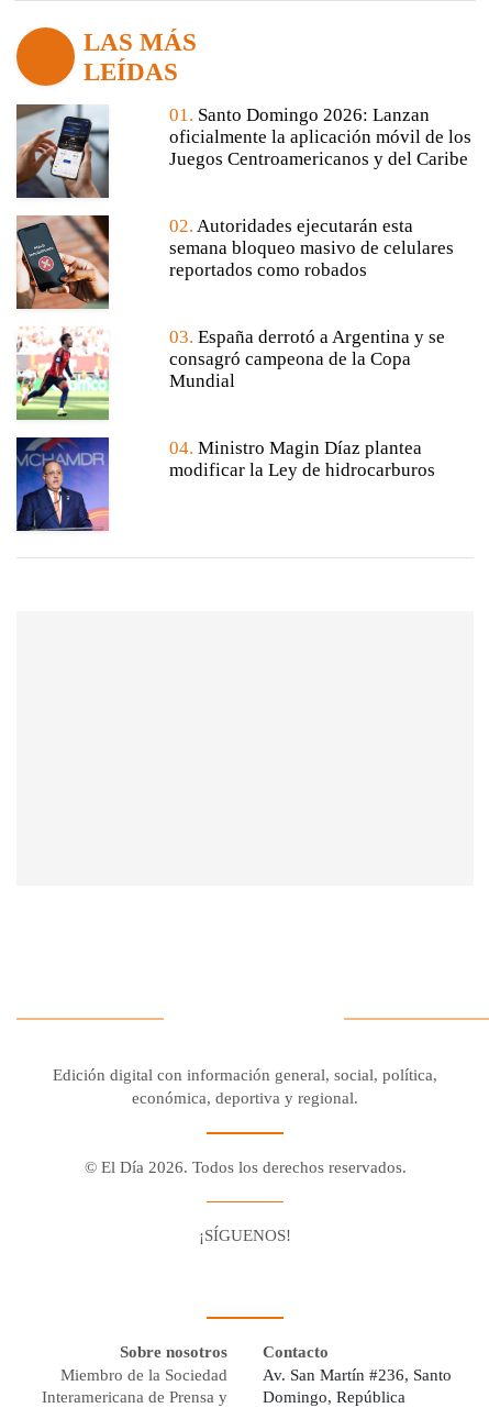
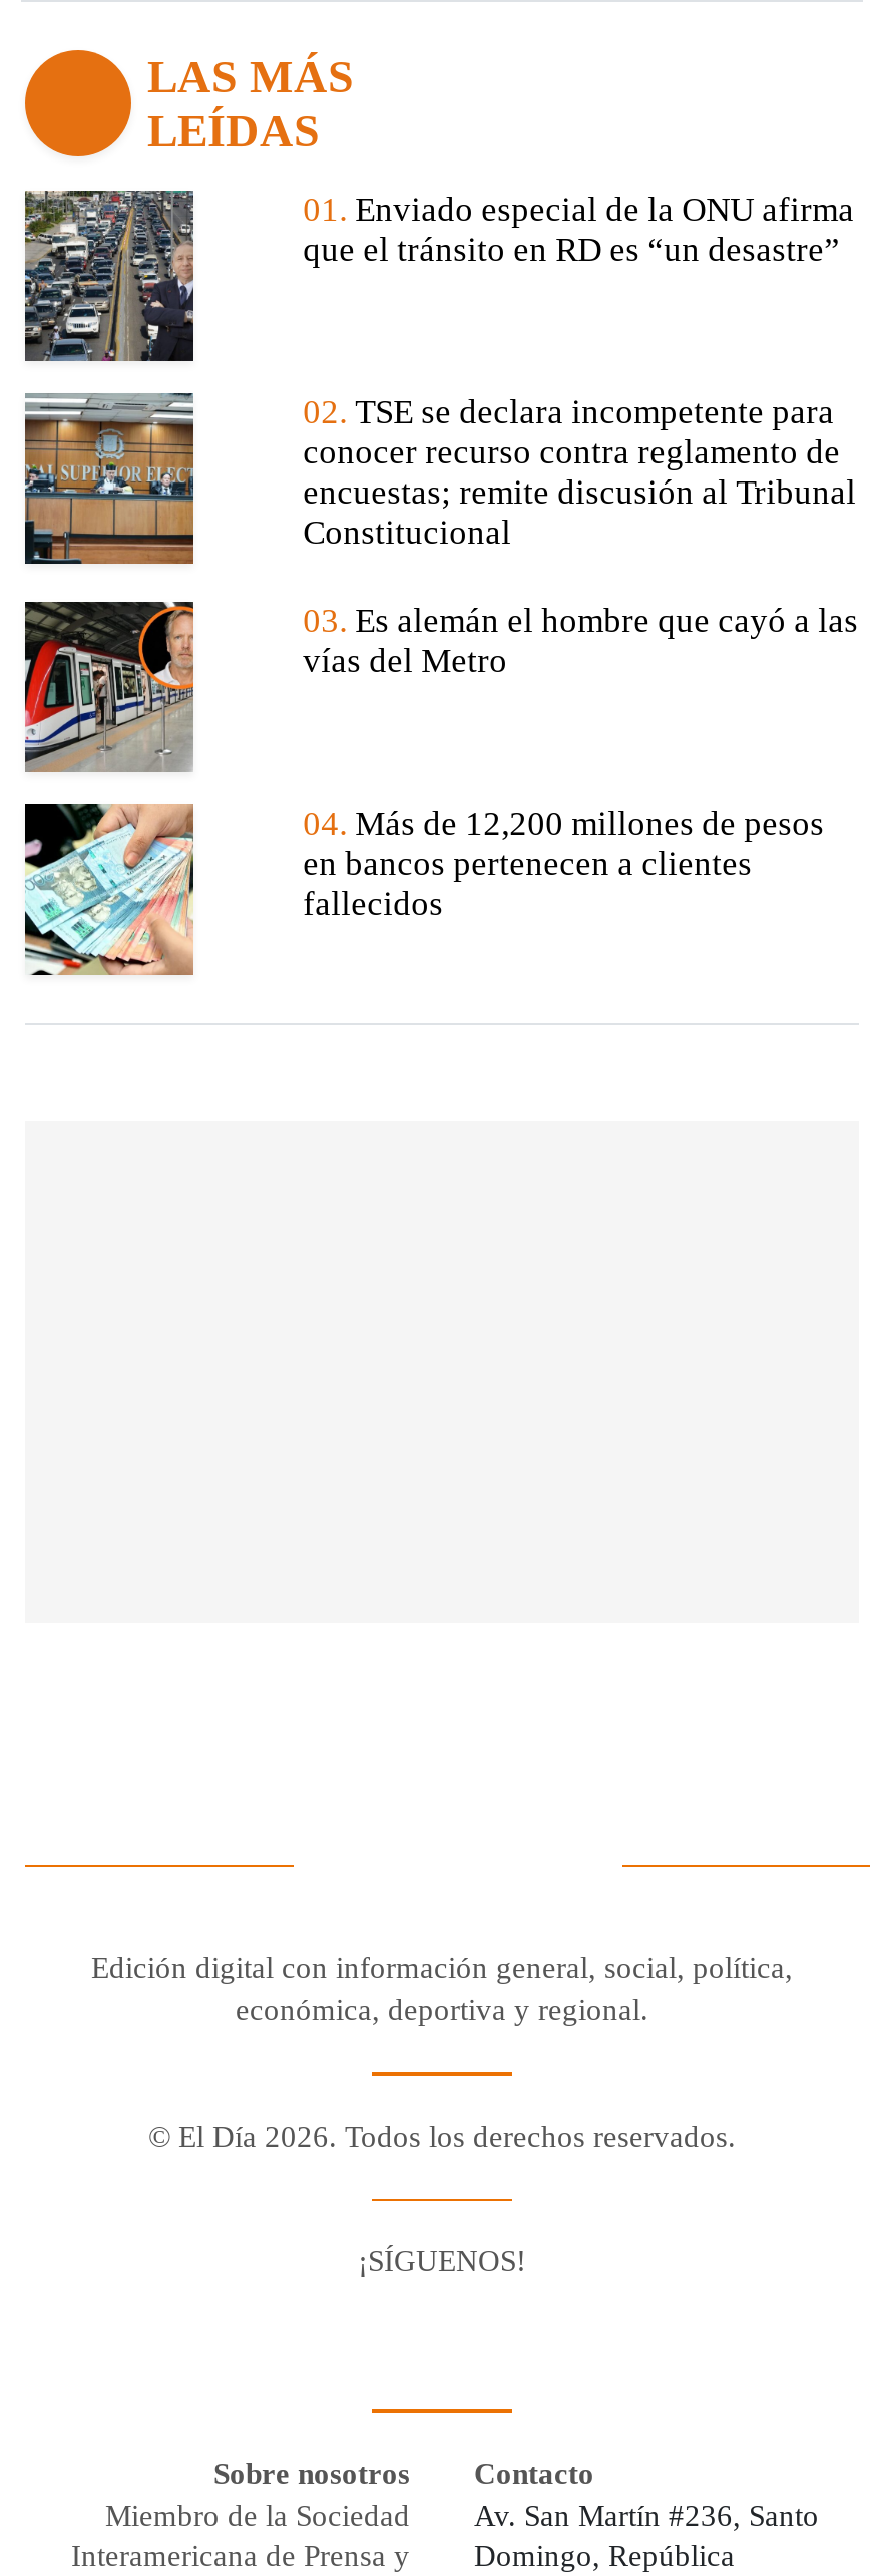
- [image]
+ [image]

- 01. Santo Domingo 2026: Lanzan
- oficialmente la aplicación móvil de los
- Juegos Centroamericanos y del Caribe
+ 01. Enviado especial de la ONU afirma
+ que el tránsito en RD es “un desastre”

- [image]
+ [image]

- 02. Autoridades ejecutarán esta
- semana bloqueo masivo de celulares
- reportados como robados
+ 02. TSE se declara incompetente para
+ conocer recurso contra reglamento de
+ encuestas; remite discusión al Tribunal
+ Constitucional

- [image]
+ [image]

- 03. España derrotó a Argentina y se
- consagró campeona de la Copa
- Mundial
+ 03. Es alemán el hombre que cayó a las
+ vías del Metro

- [image]
+ [image]

- 04. Ministro Magin Díaz plantea
- modificar la Ley de hidrocarburos
+ 04. Más de 12,200 millones de pesos
+ en bancos pertenecen a clientes
+ fallecidos
